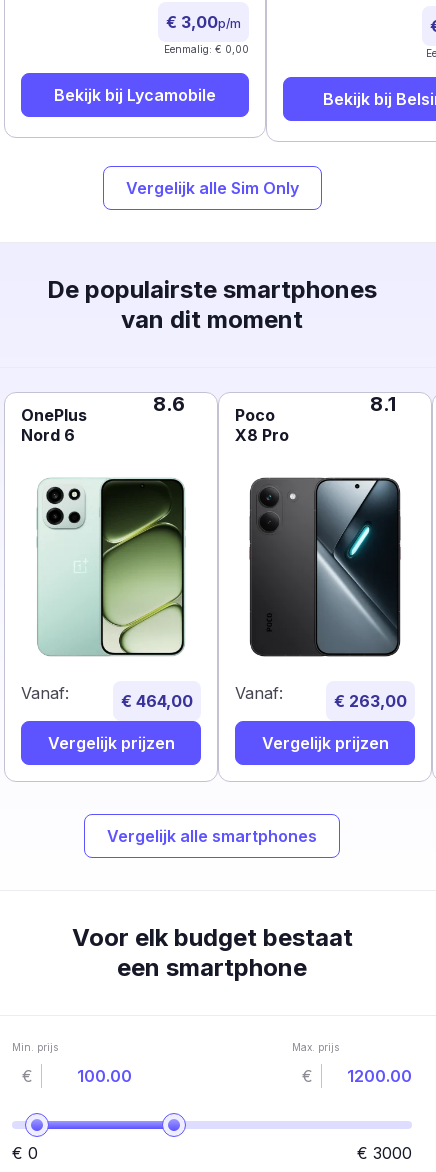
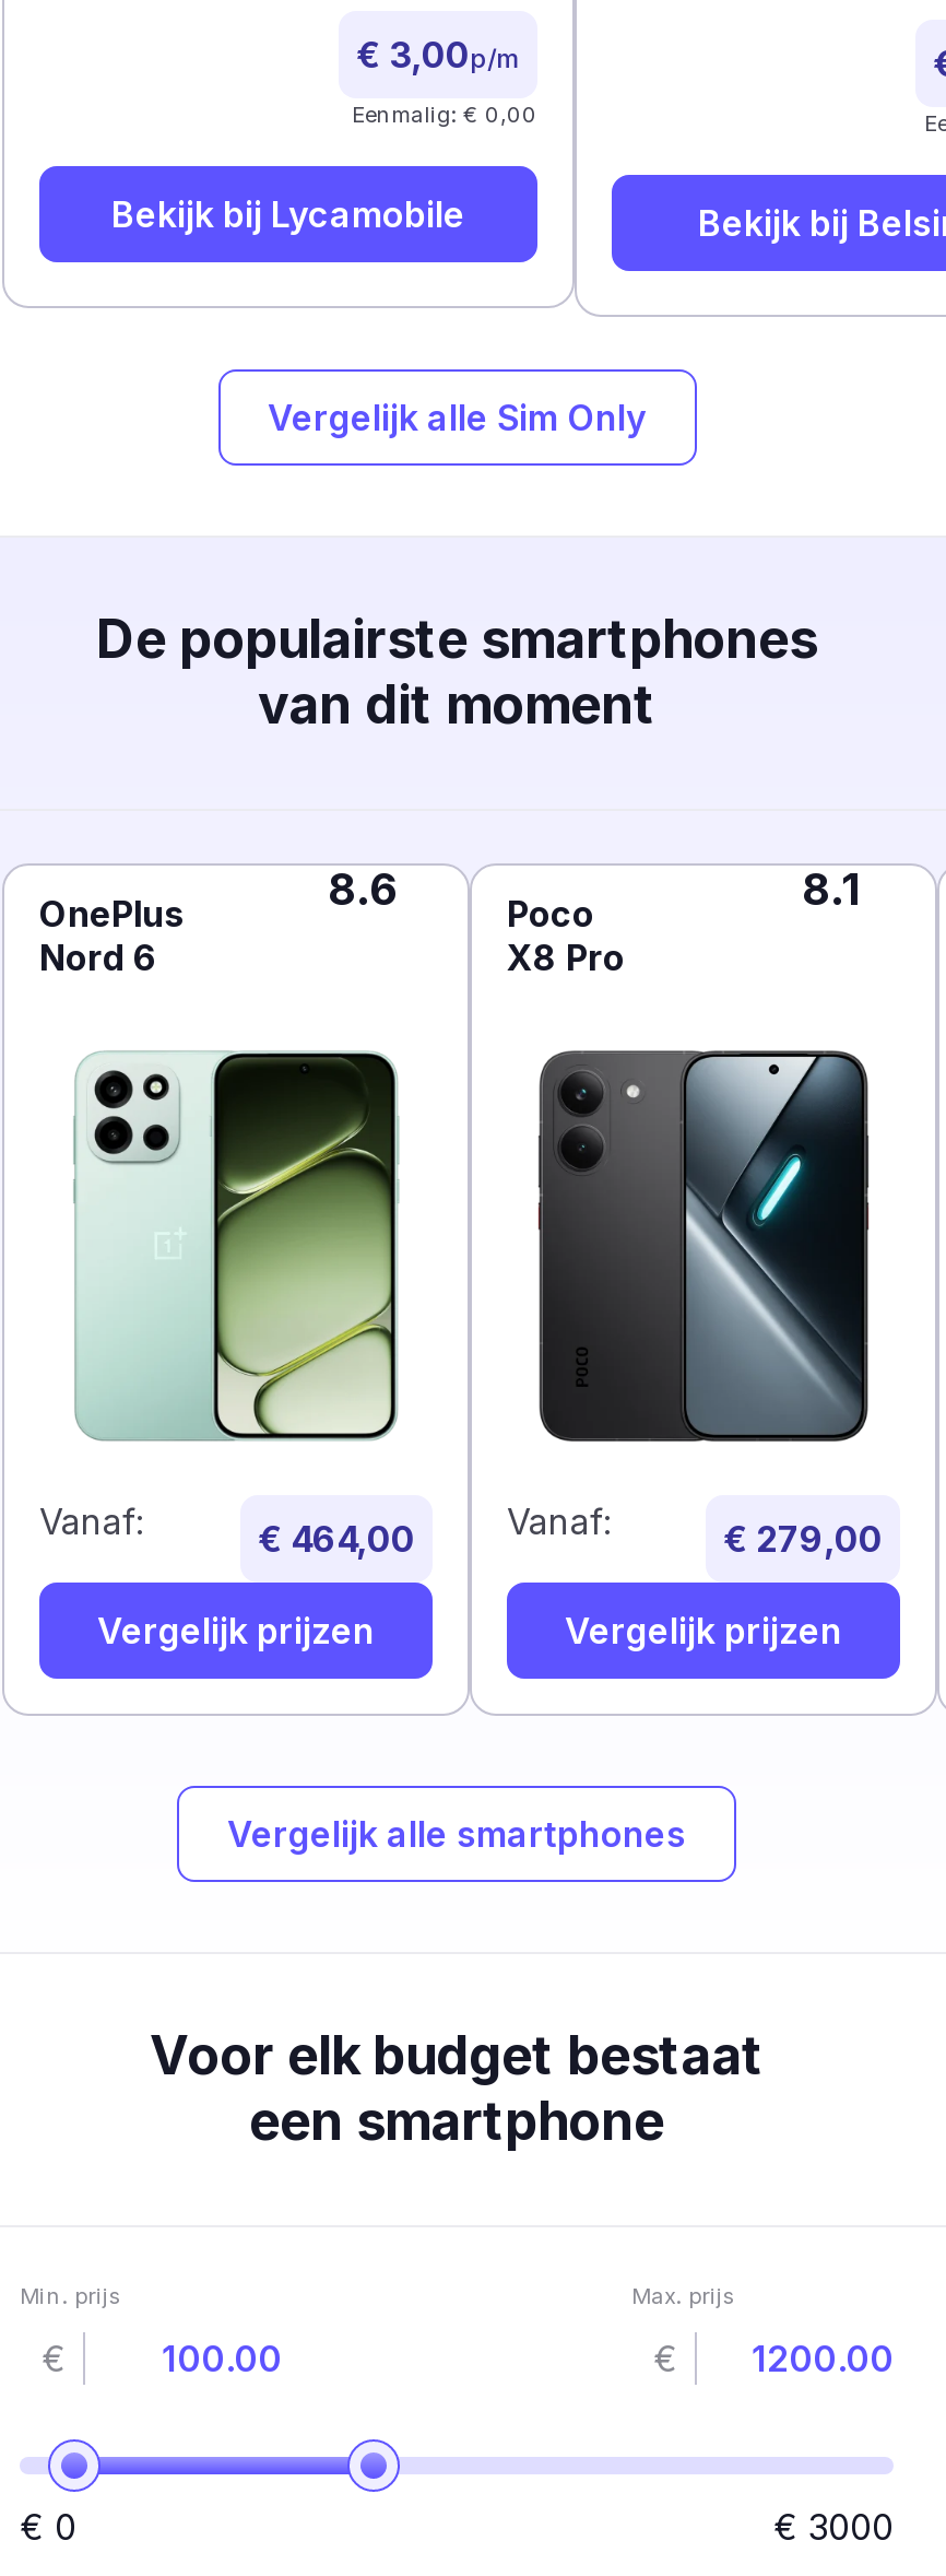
- € 263,00
+ € 279,00
